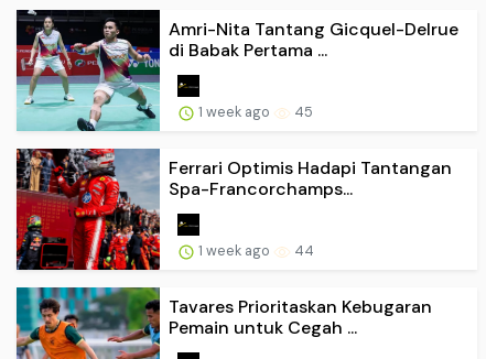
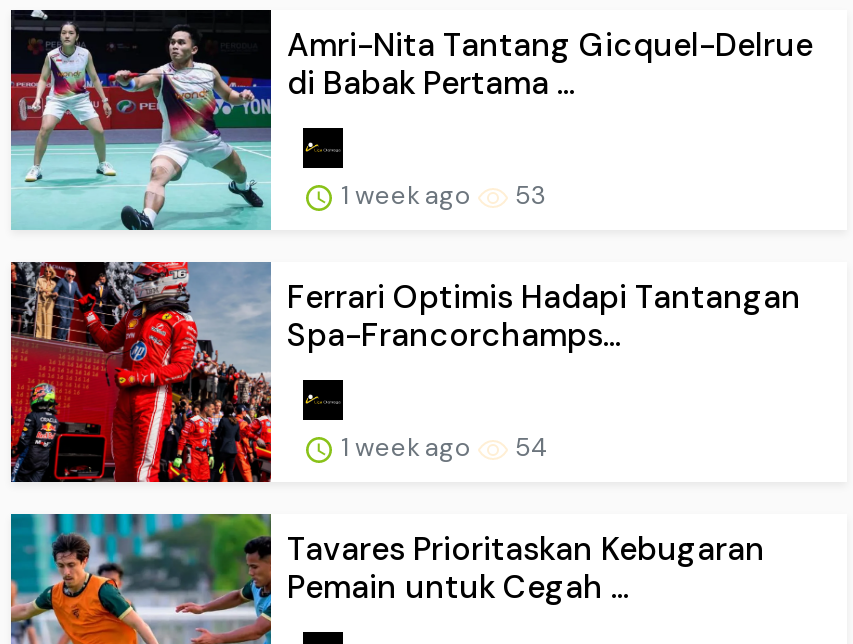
- 1 week ago 45
+ 1 week ago 53

- 1 week ago 44
+ 1 week ago 54
